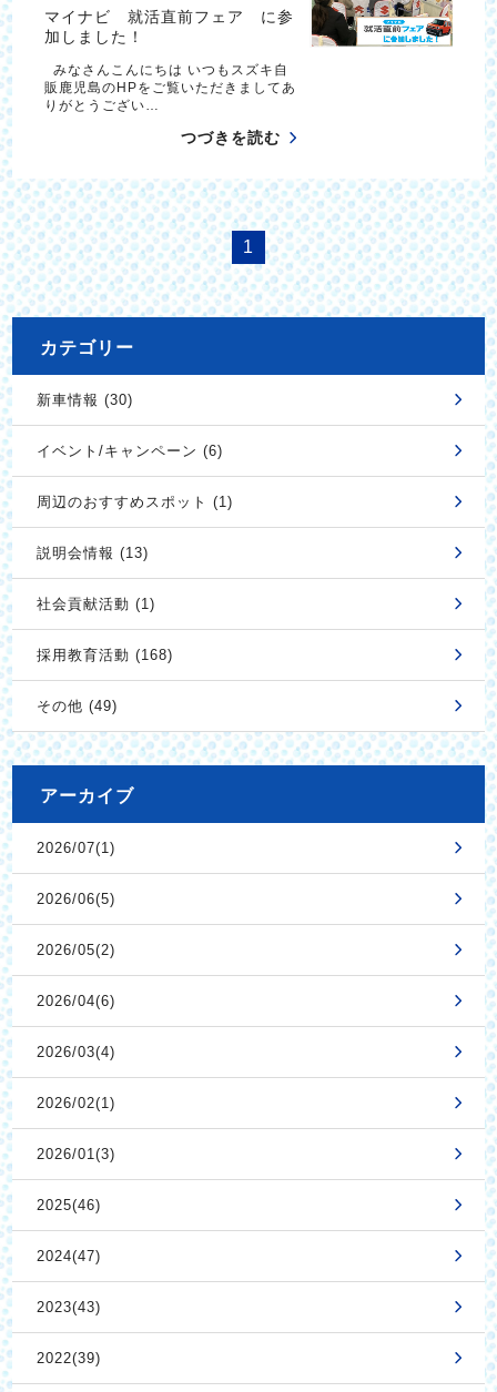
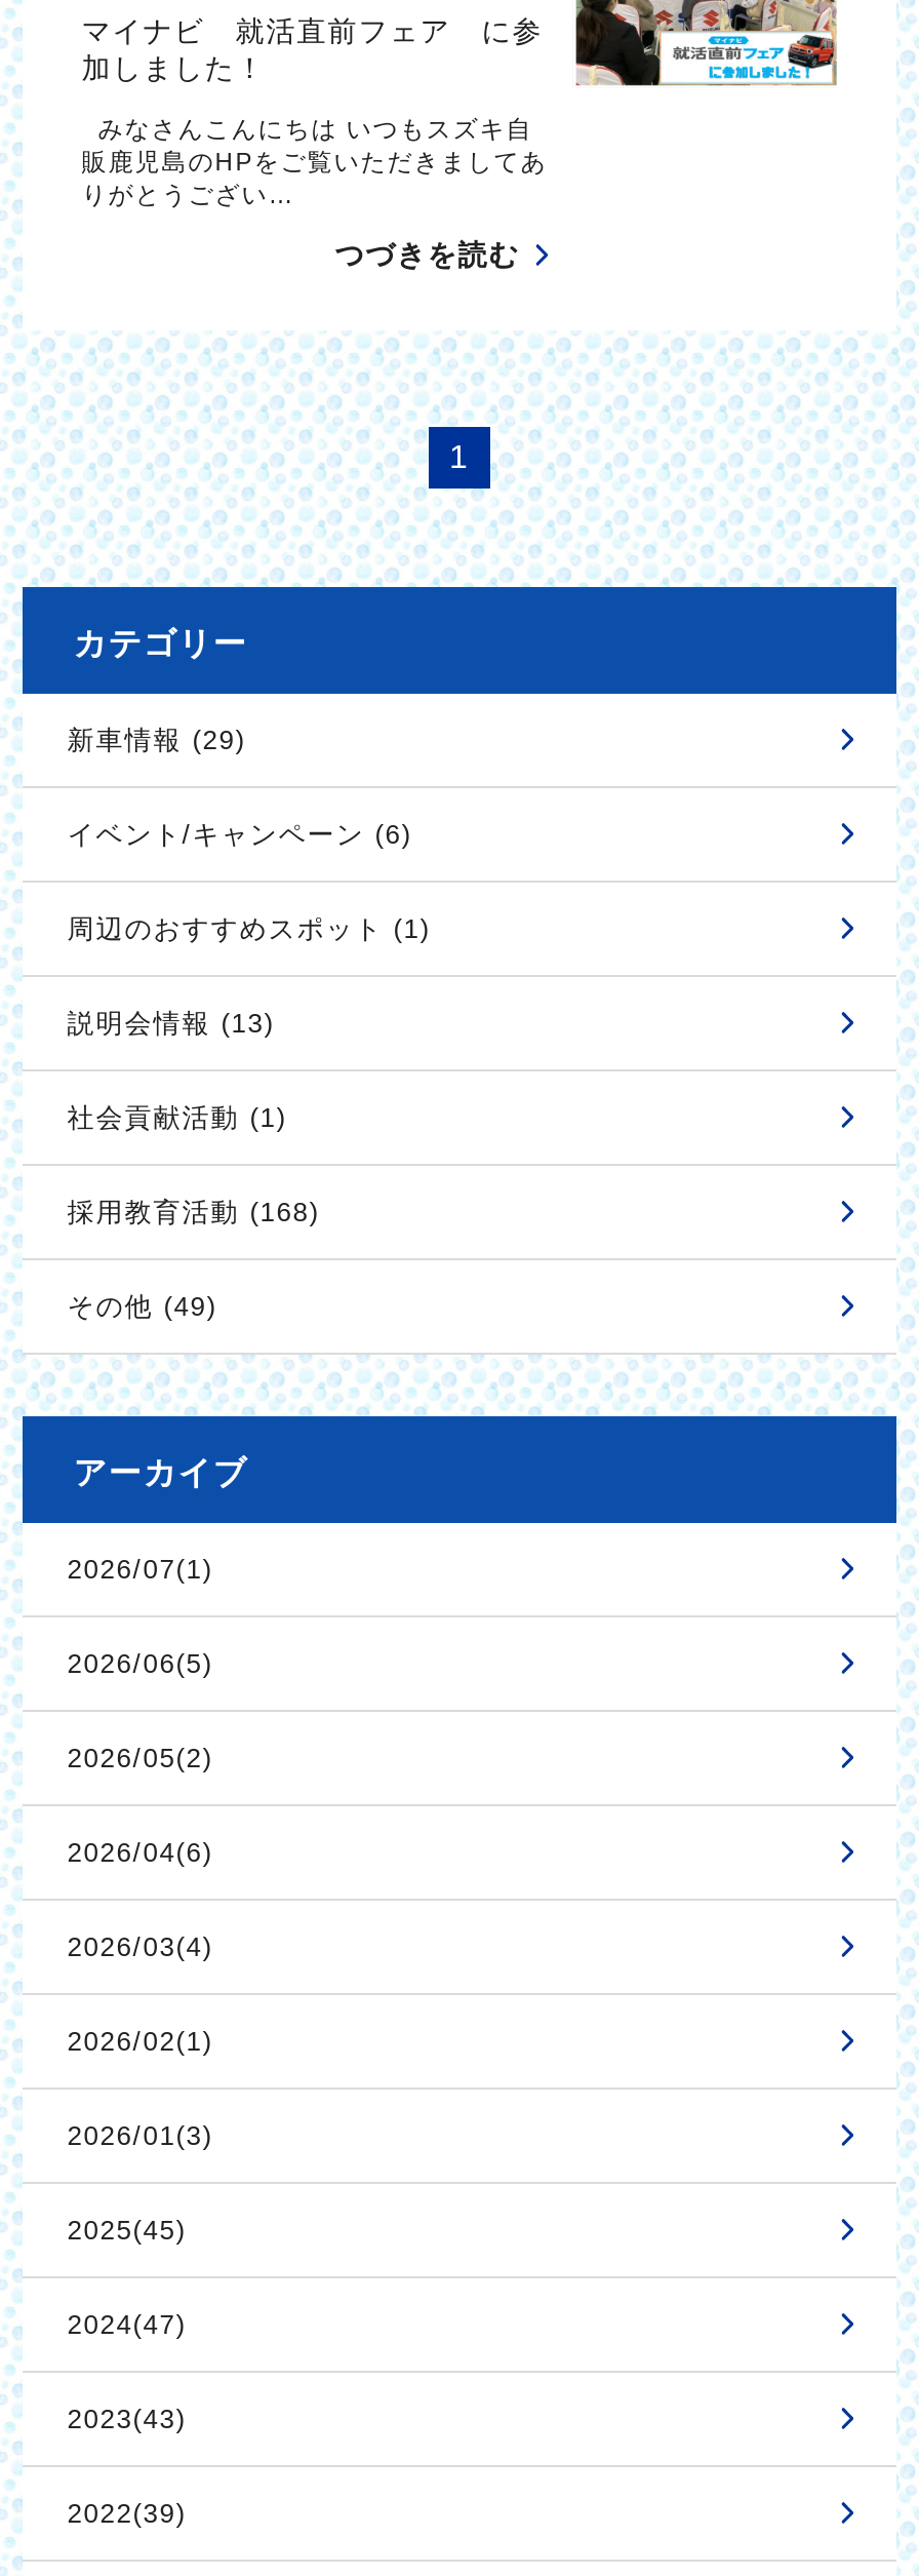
- 新車情報 (30)
+ 新車情報 (29)

- 2025(46)
+ 2025(45)
